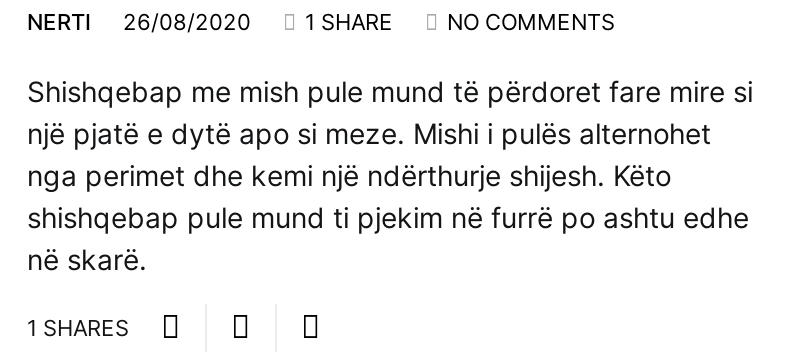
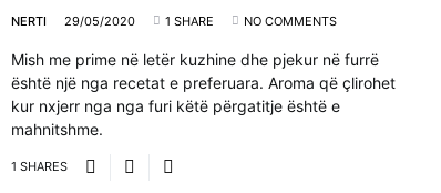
- NERTI 26/08/2020 1 SHARE NO COMMENTS
+ NERTI 29/05/2020 1 SHARE NO COMMENTS

- Shishqebap me mish pule mund të përdoret fare mire si
- një pjatë e dytë apo si meze. Mishi i pulës alternohet
- nga perimet dhe kemi një ndërthurje shijesh. Këto
- shishqebap pule mund ti pjekim në furrë po ashtu edhe
- në skarë.
+ Mish me prime në letër kuzhine dhe pjekur në furrë
+ është një nga recetat e preferuara. Aroma që çlirohet
+ kur nxjerr nga nga furi këtë përgatitje është e
+ mahnitshme.
